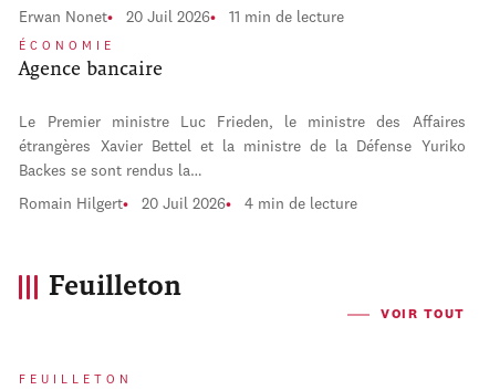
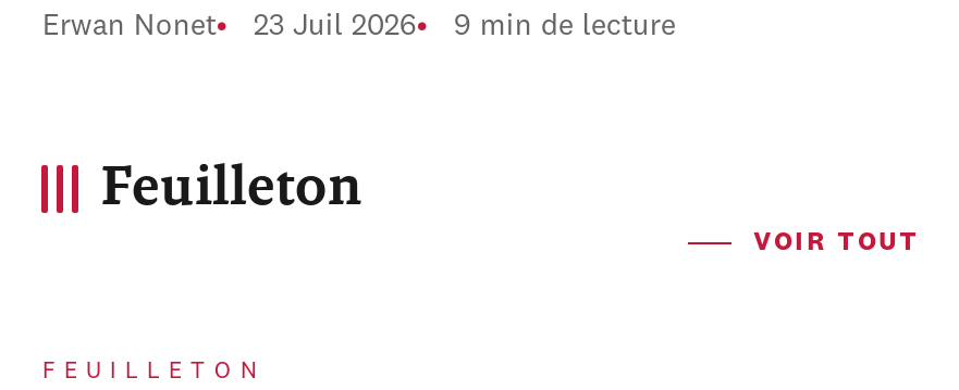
- 20 Juil 2026
- 11 min de lecture
- ÉCONOMIE
- Agence bancaire
- Le Premier ministre Luc Frieden, le ministre des Affaires
- étrangères Xavier Bettel et la ministre de la Défense Yuriko
- Backes se sont rendus la…
- Romain Hilgert
- 20 Juil 2026
- 4 min de lecture
+ 23 Juil 2026
+ 9 min de lecture
